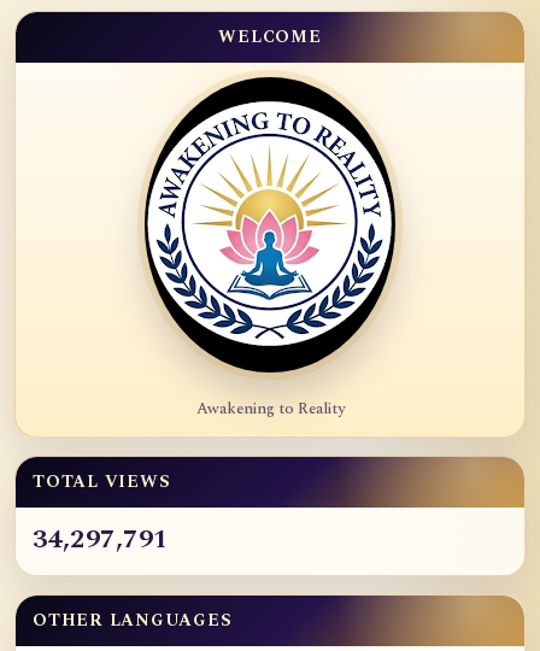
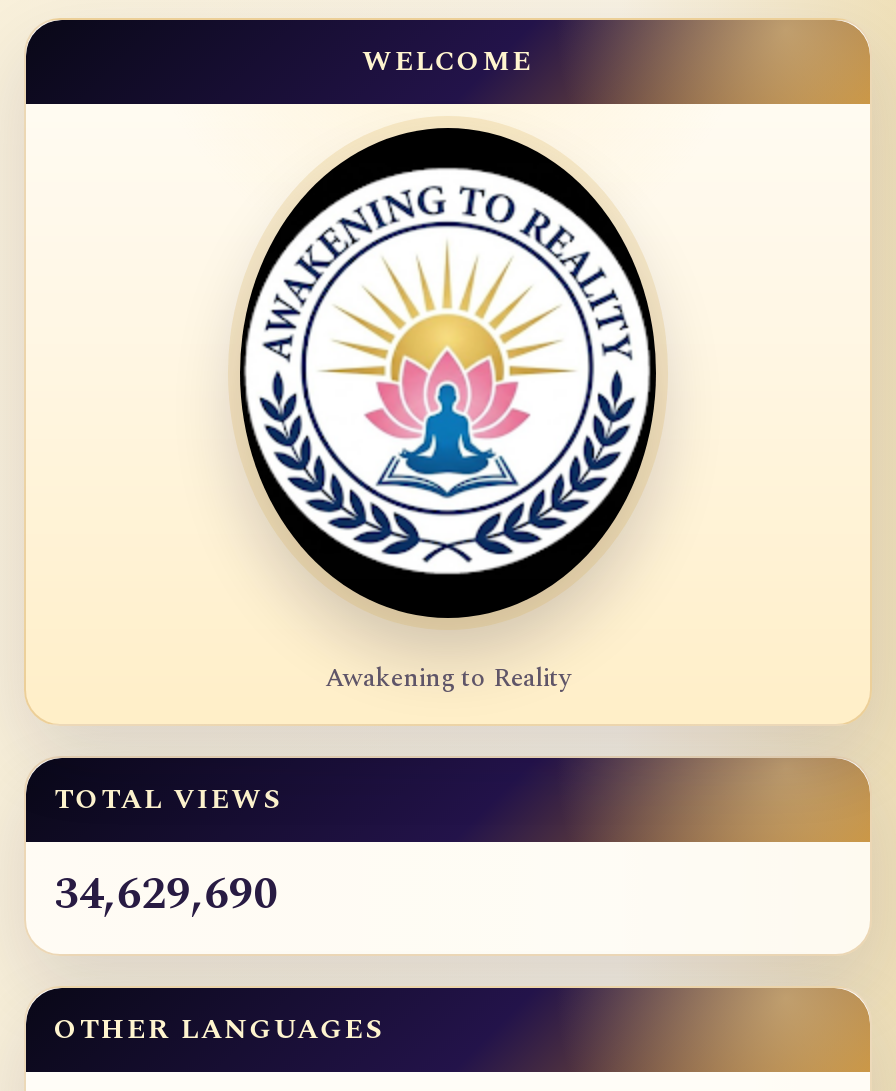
- 34,297,791
+ 34,629,690
